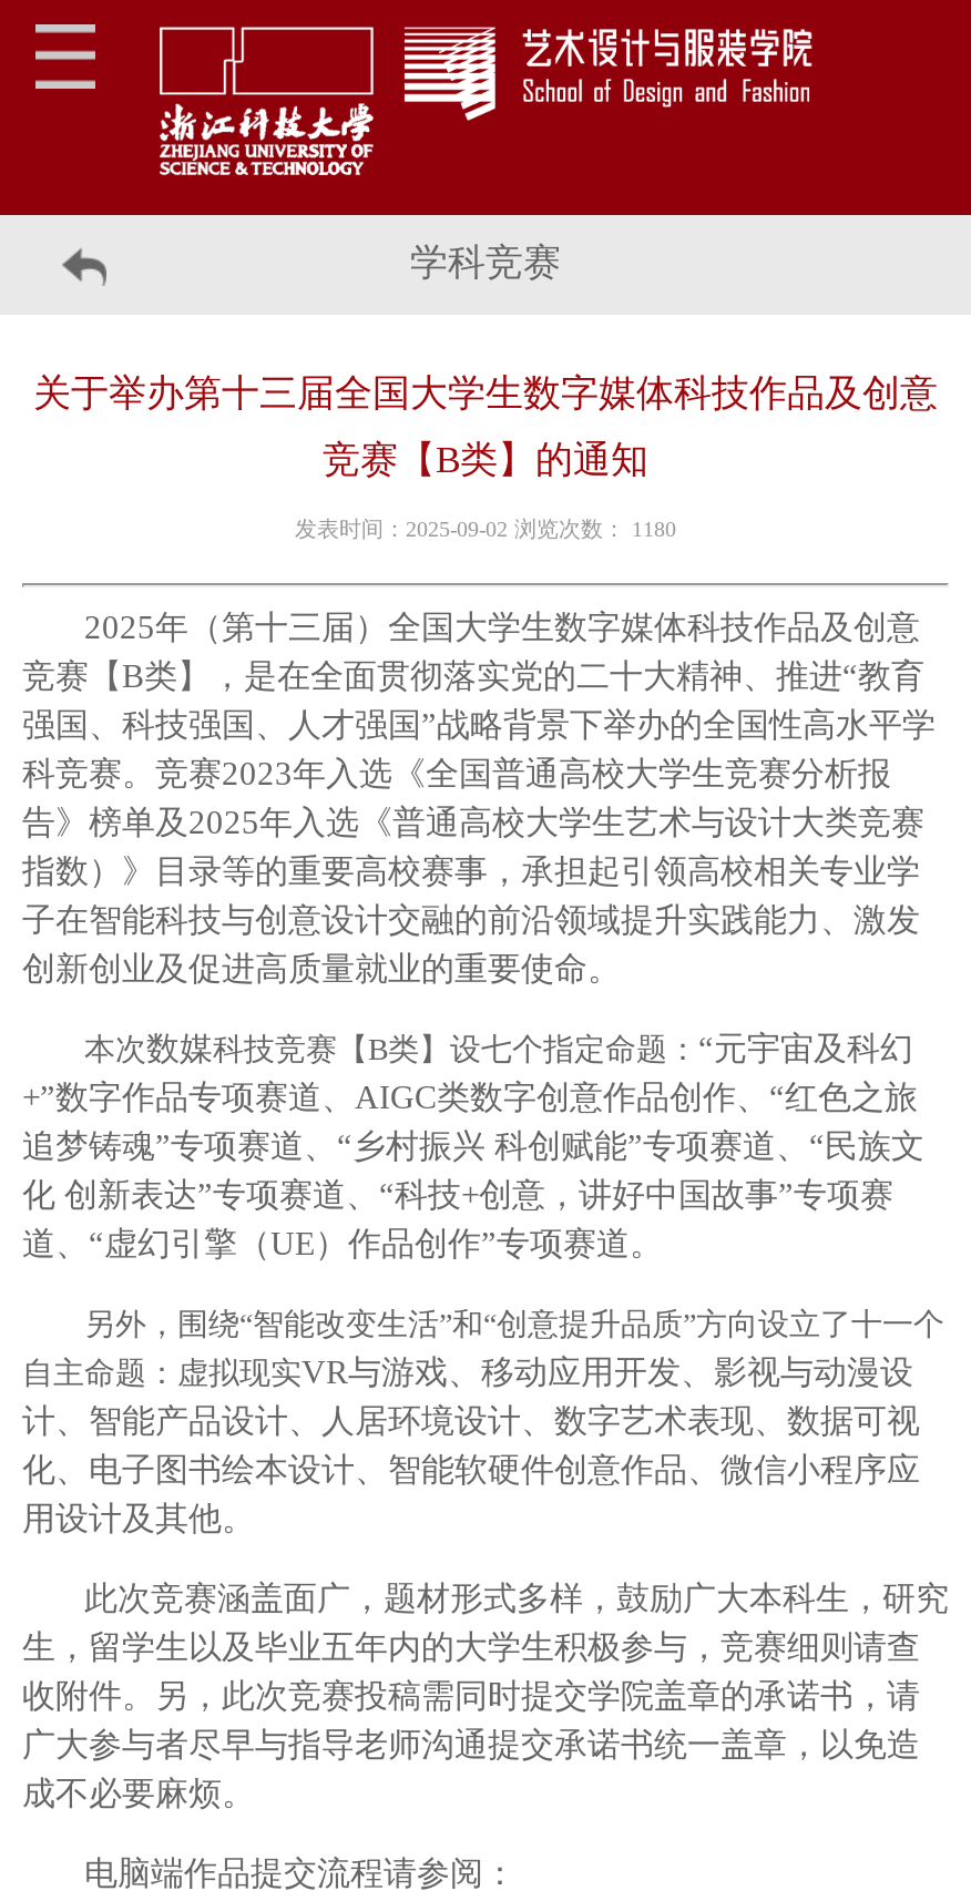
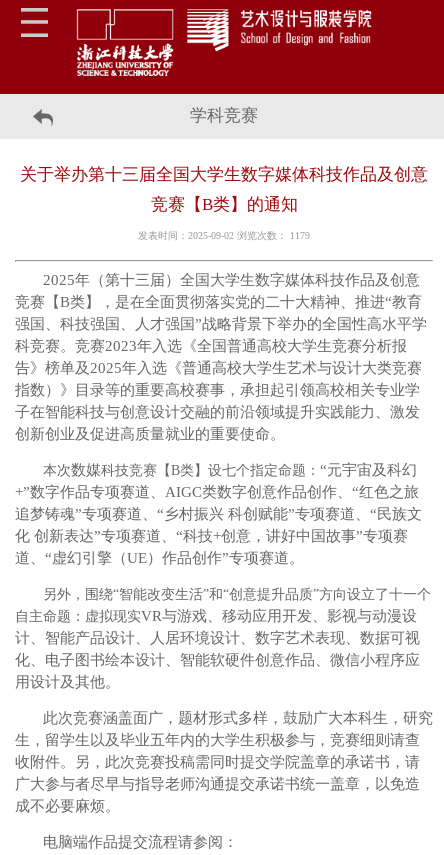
- 发表时间：2025-09-02 浏览次数：1180
+ 发表时间：2025-09-02 浏览次数：1179
